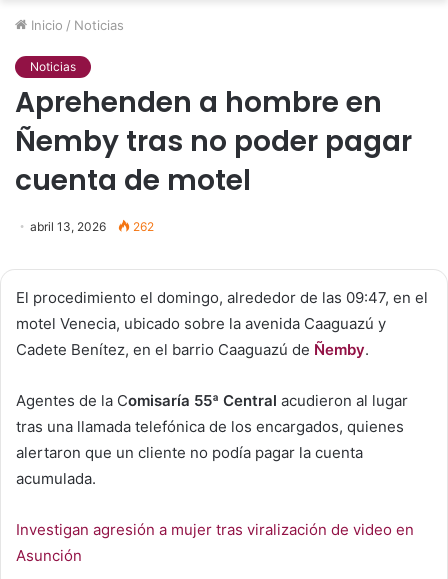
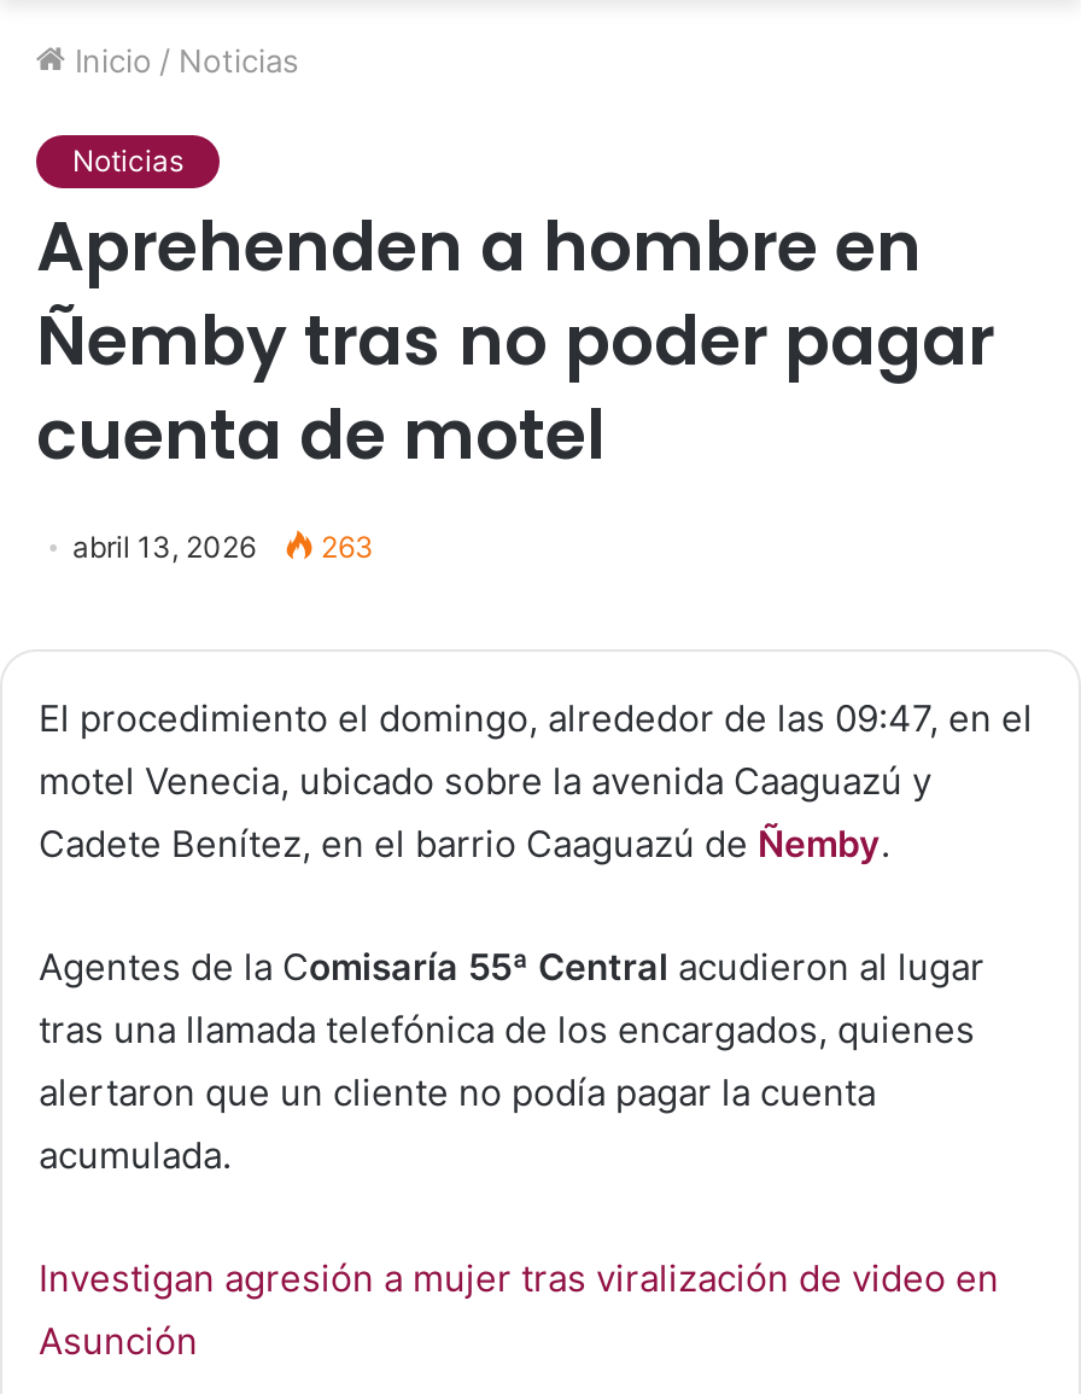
- abril 13, 2026 262
+ abril 13, 2026 263
